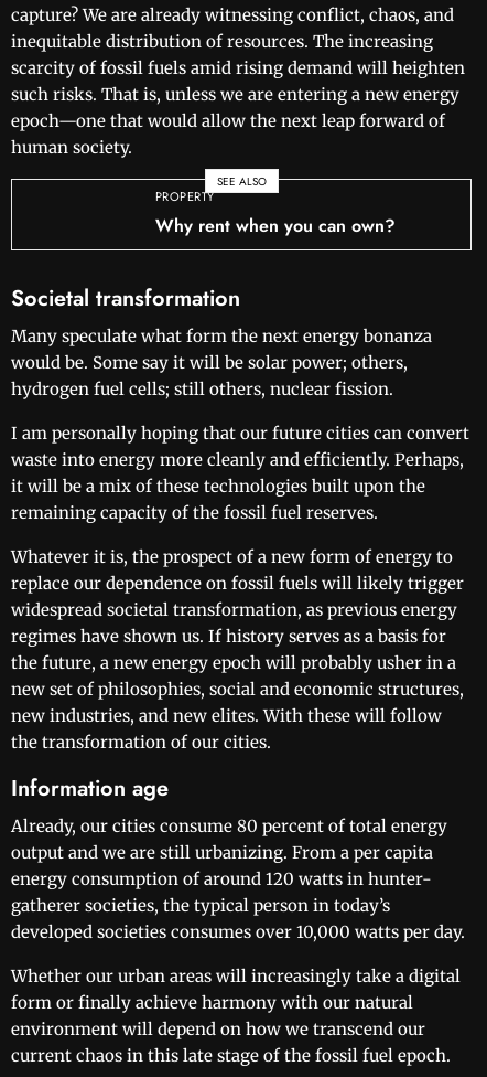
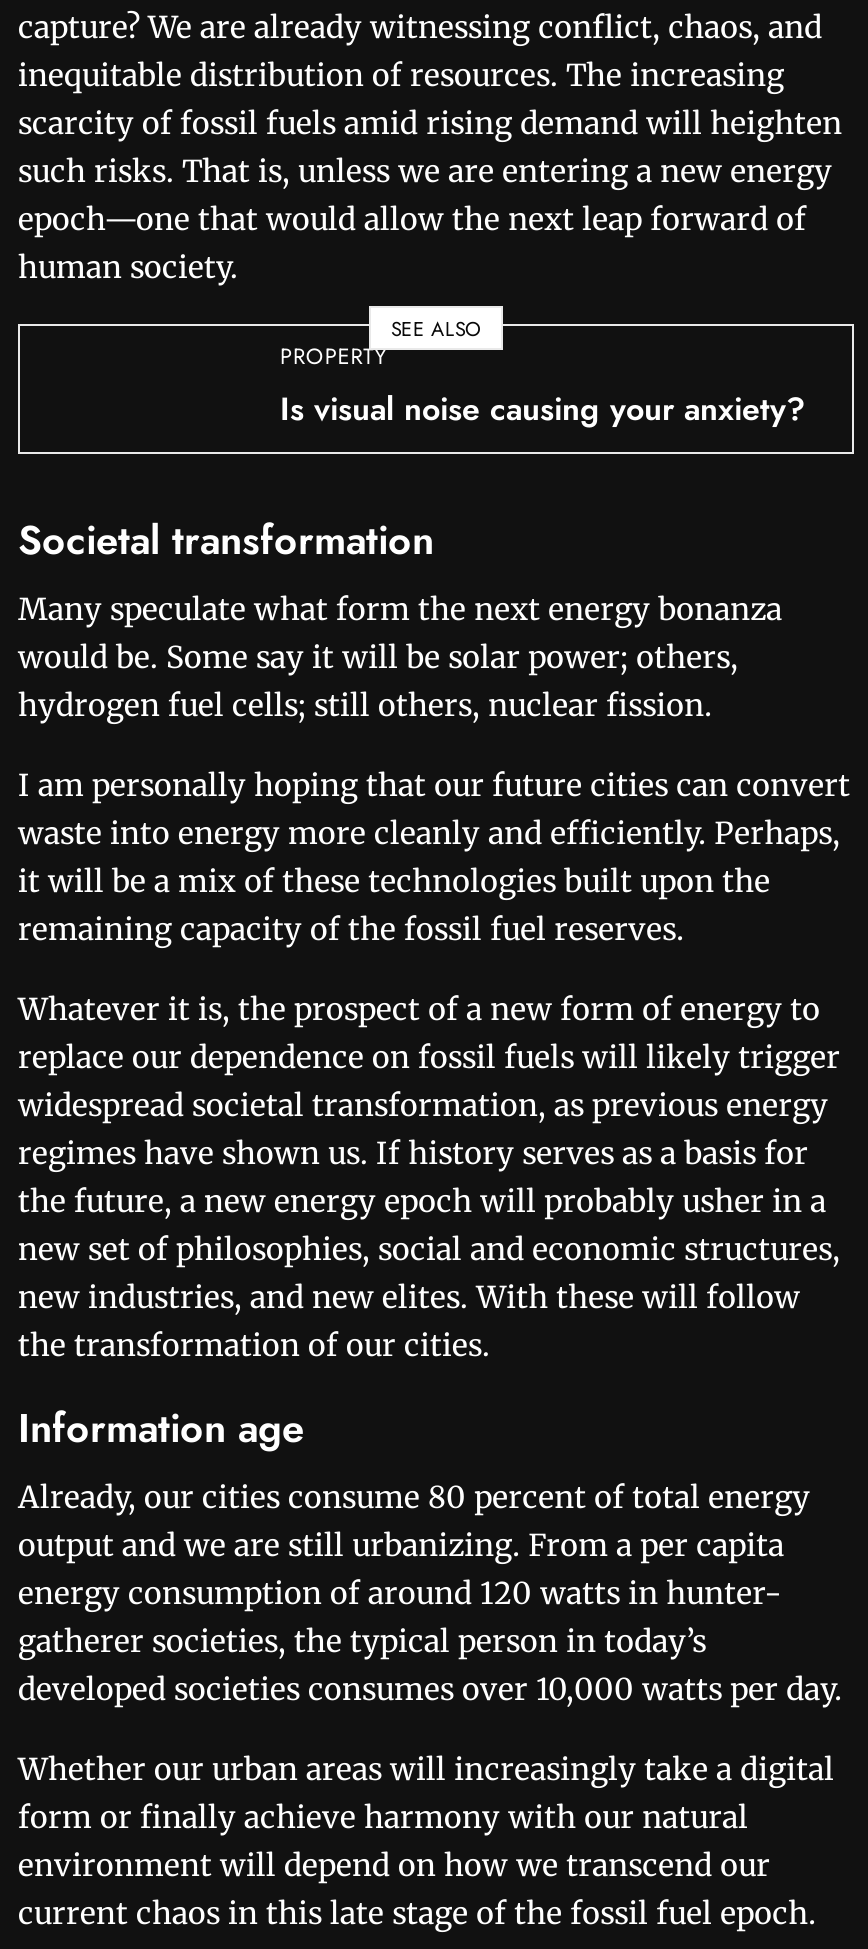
- Why rent when you can own?
+ Is visual noise causing your anxiety?
